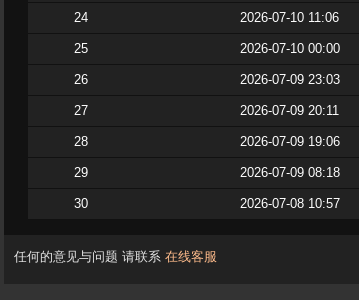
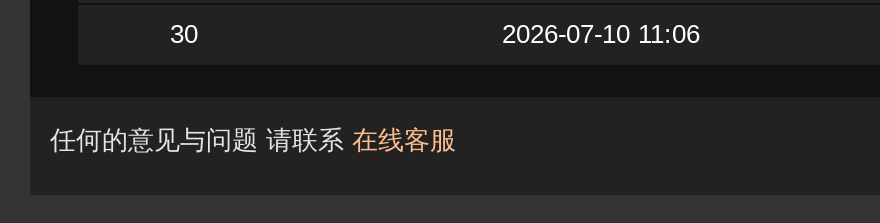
- 24
+ 30

- 25
- 2026-07-10 00:00
- 26
- 2026-07-09 23:03
- 27
- 2026-07-09 20:11
- 28
- 2026-07-09 19:06
- 29
- 2026-07-09 08:18
- 30
- 2026-07-08 10:57
